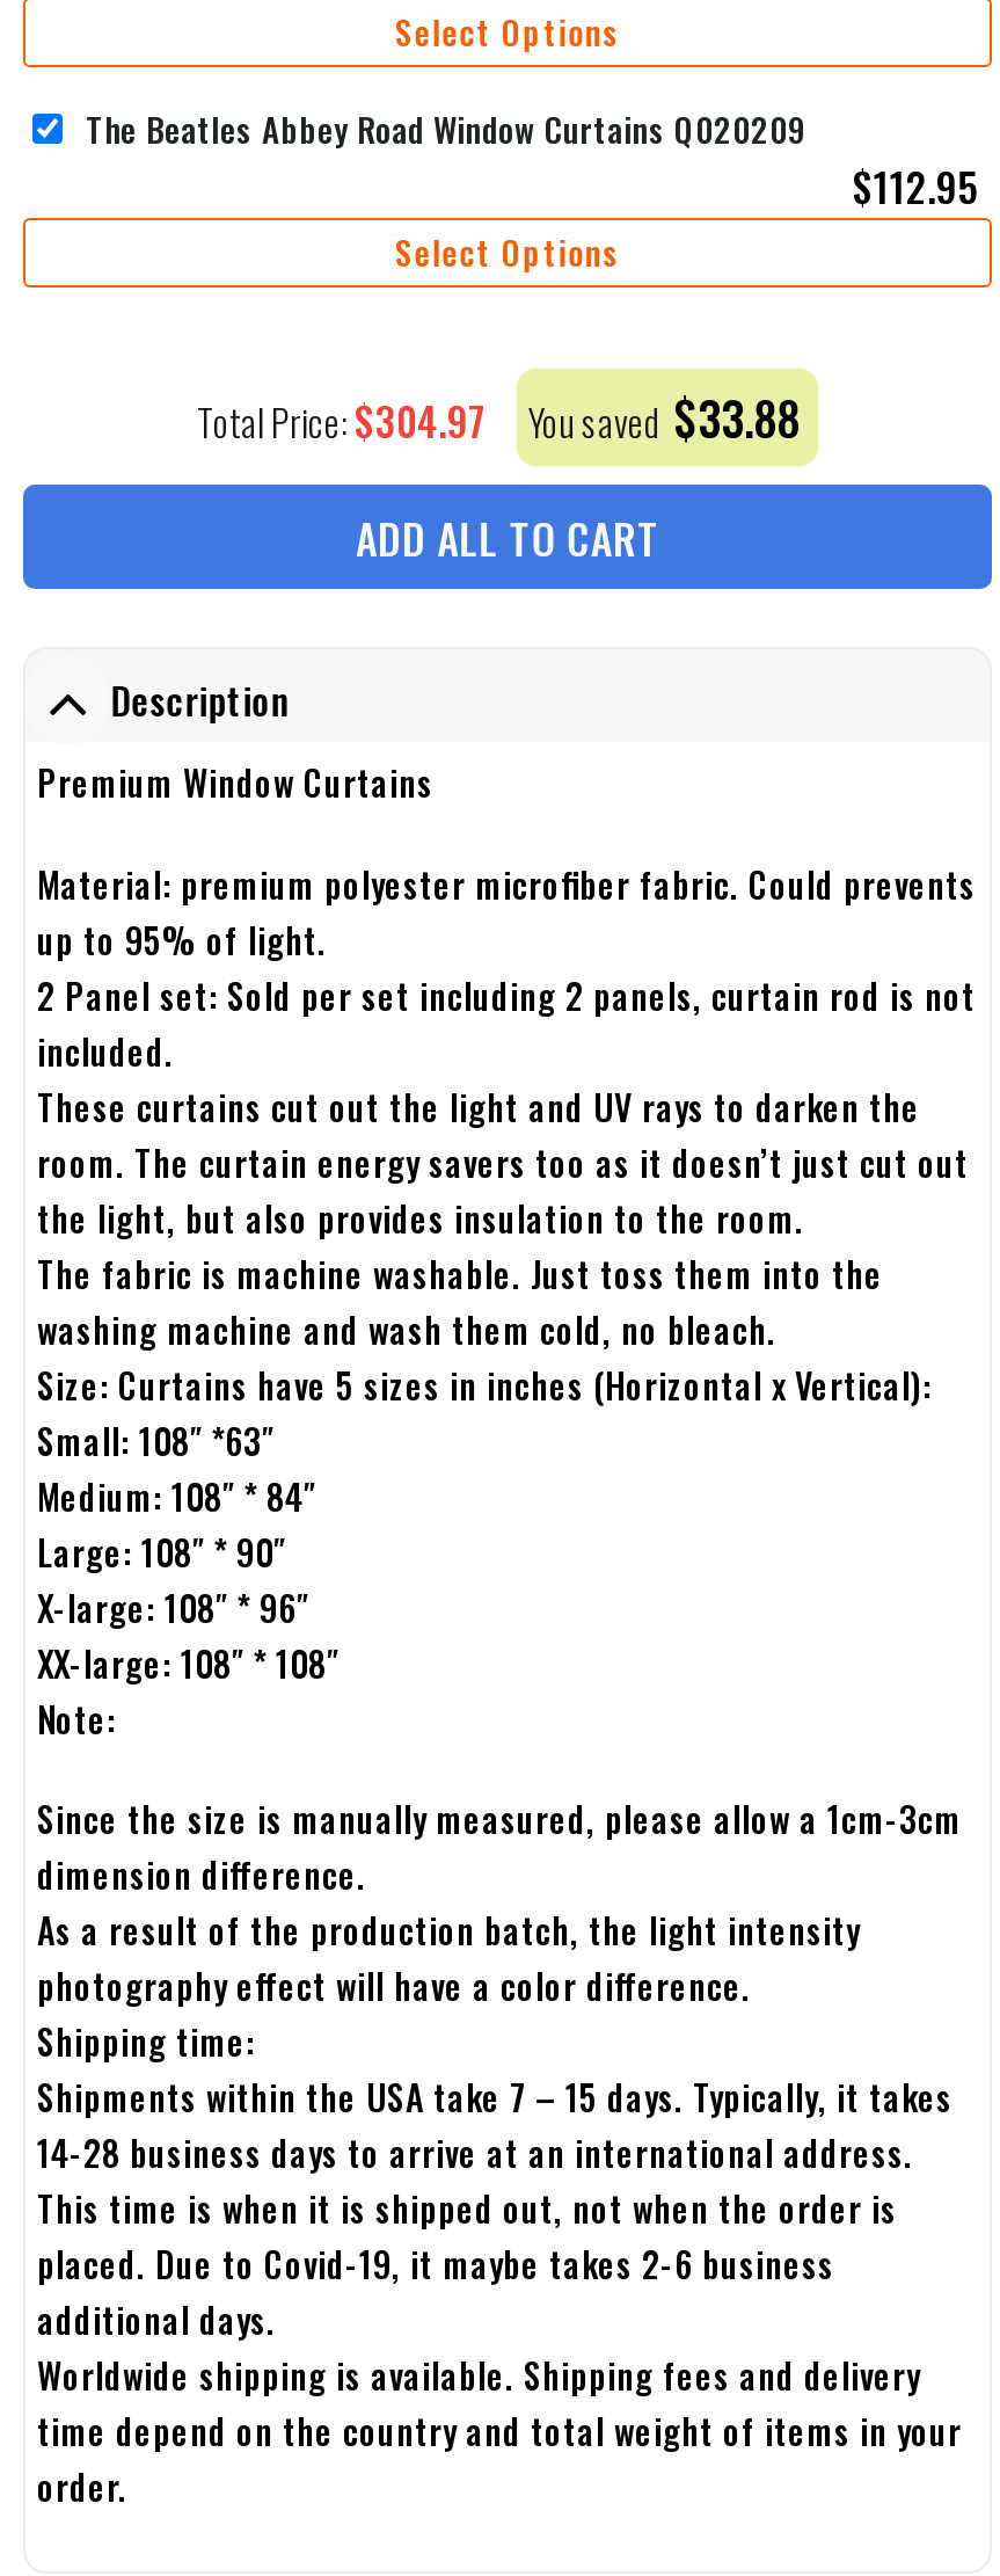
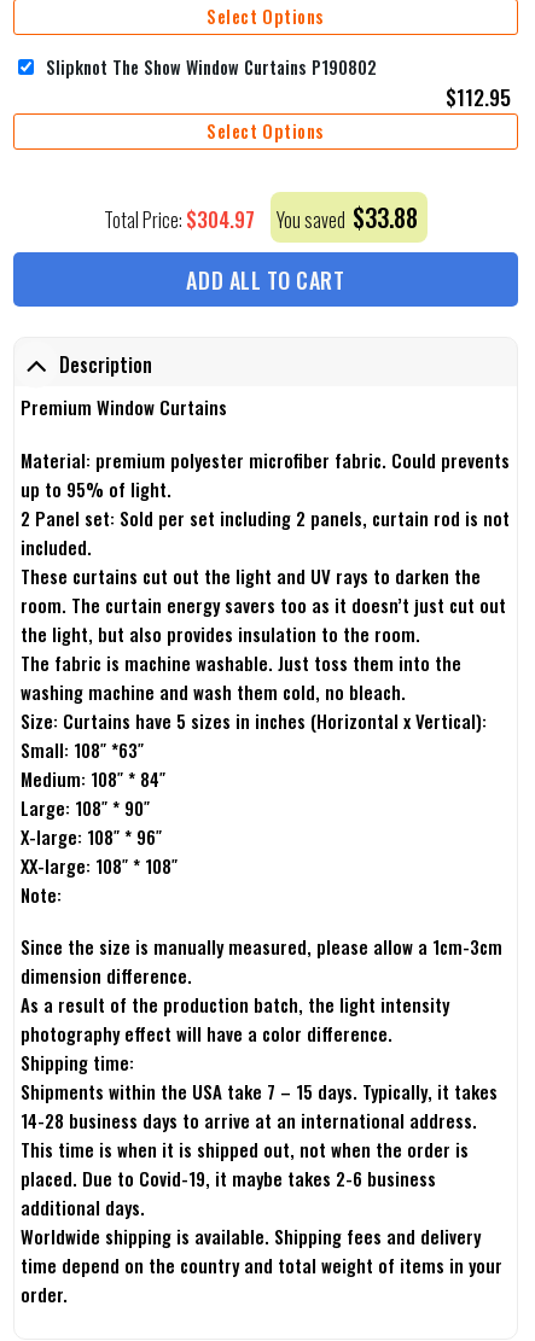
- The Beatles Abbey Road Window Curtains Q020209
+ Slipknot The Show Window Curtains P190802
